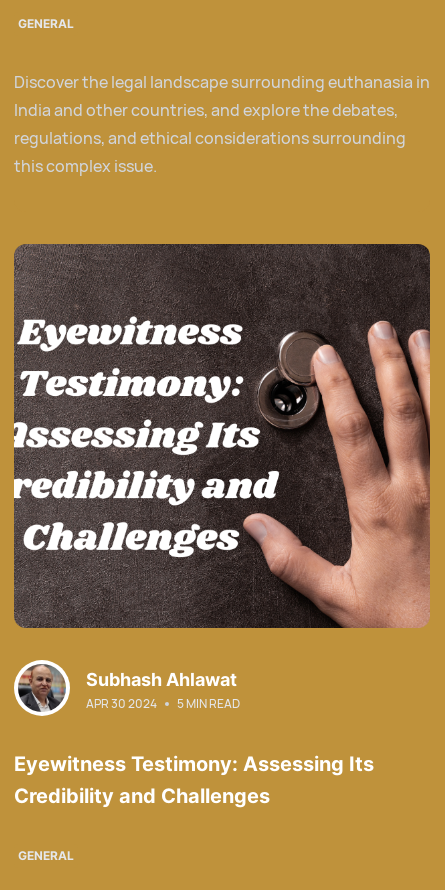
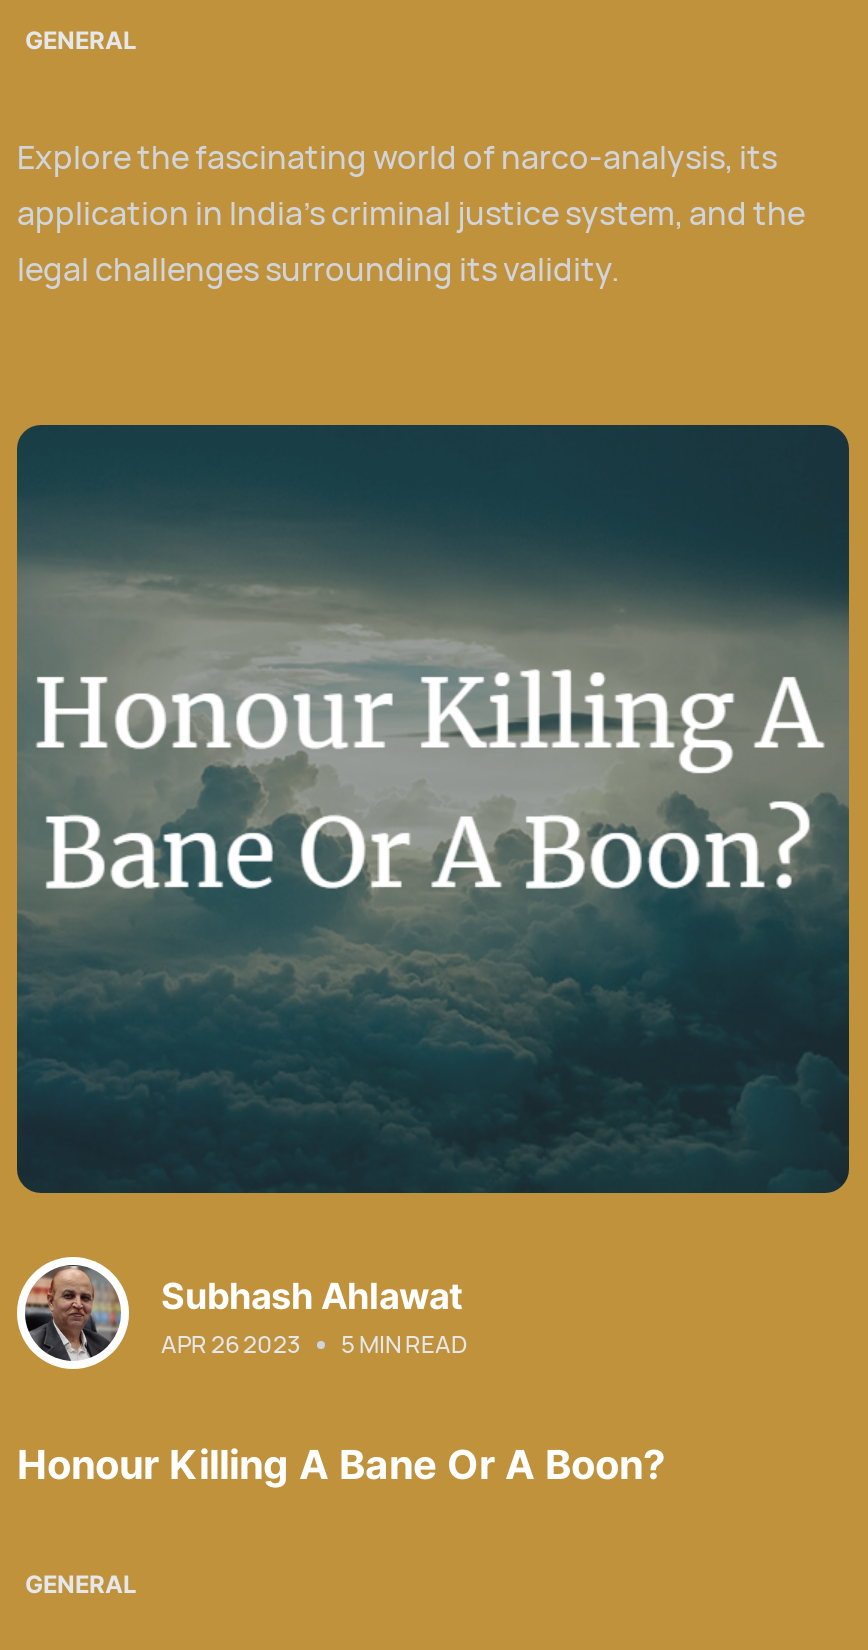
- Discover the legal landscape surrounding euthanasia in
- India and other countries, and explore the debates,
- regulations, and ethical considerations surrounding
- this complex issue.
+ Explore the fascinating world of narco-analysis, its
+ application in India's criminal justice system, and the
+ legal challenges surrounding its validity.

- [image]
+ [image]

- APR 30 2024 5 MIN READ
+ APR 26 2023 5 MIN READ

- Eyewitness Testimony: Assessing Its
- Credibility and Challenges
+ Honour Killing A Bane Or A Boon?
